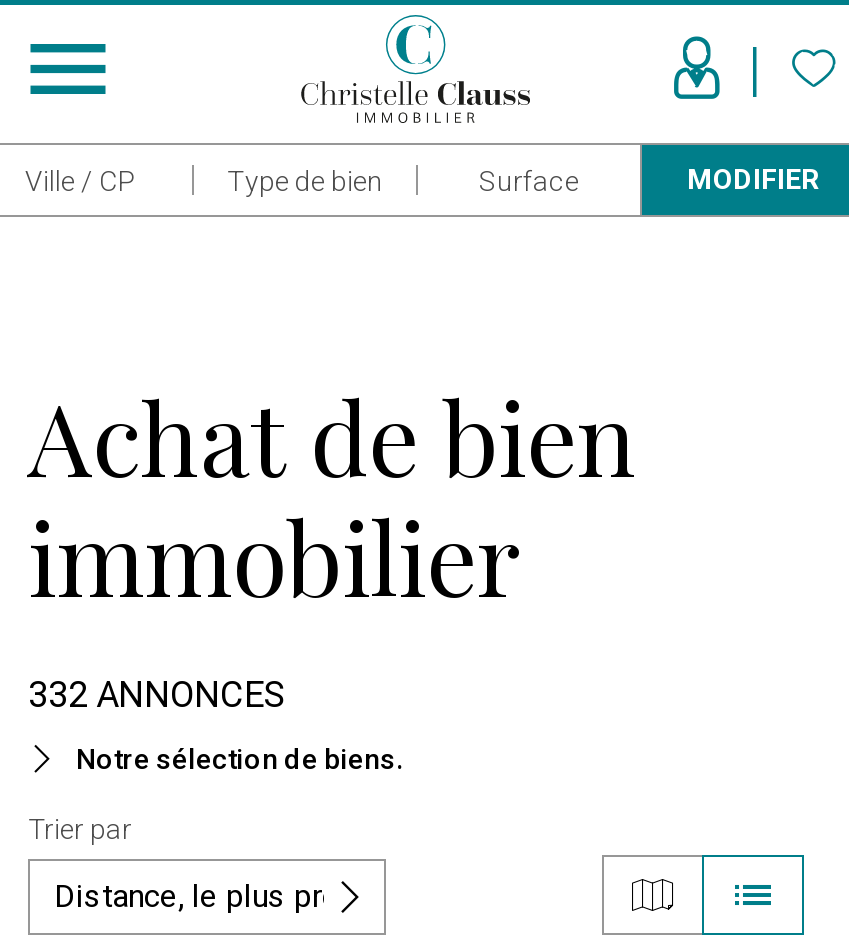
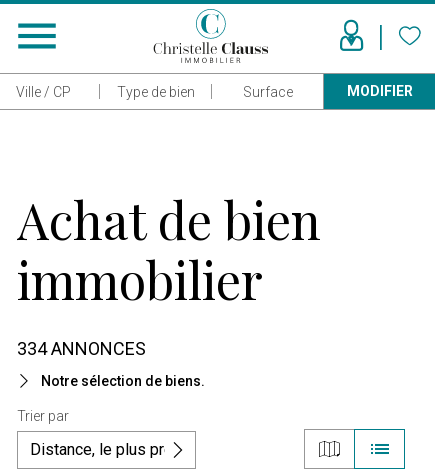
- 332 ANNONCES
+ 334 ANNONCES
